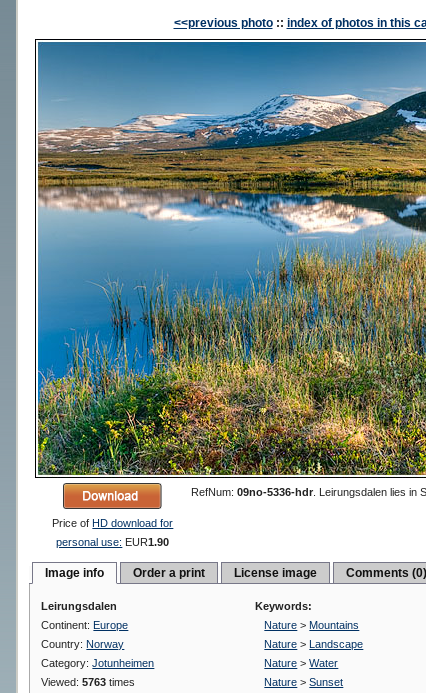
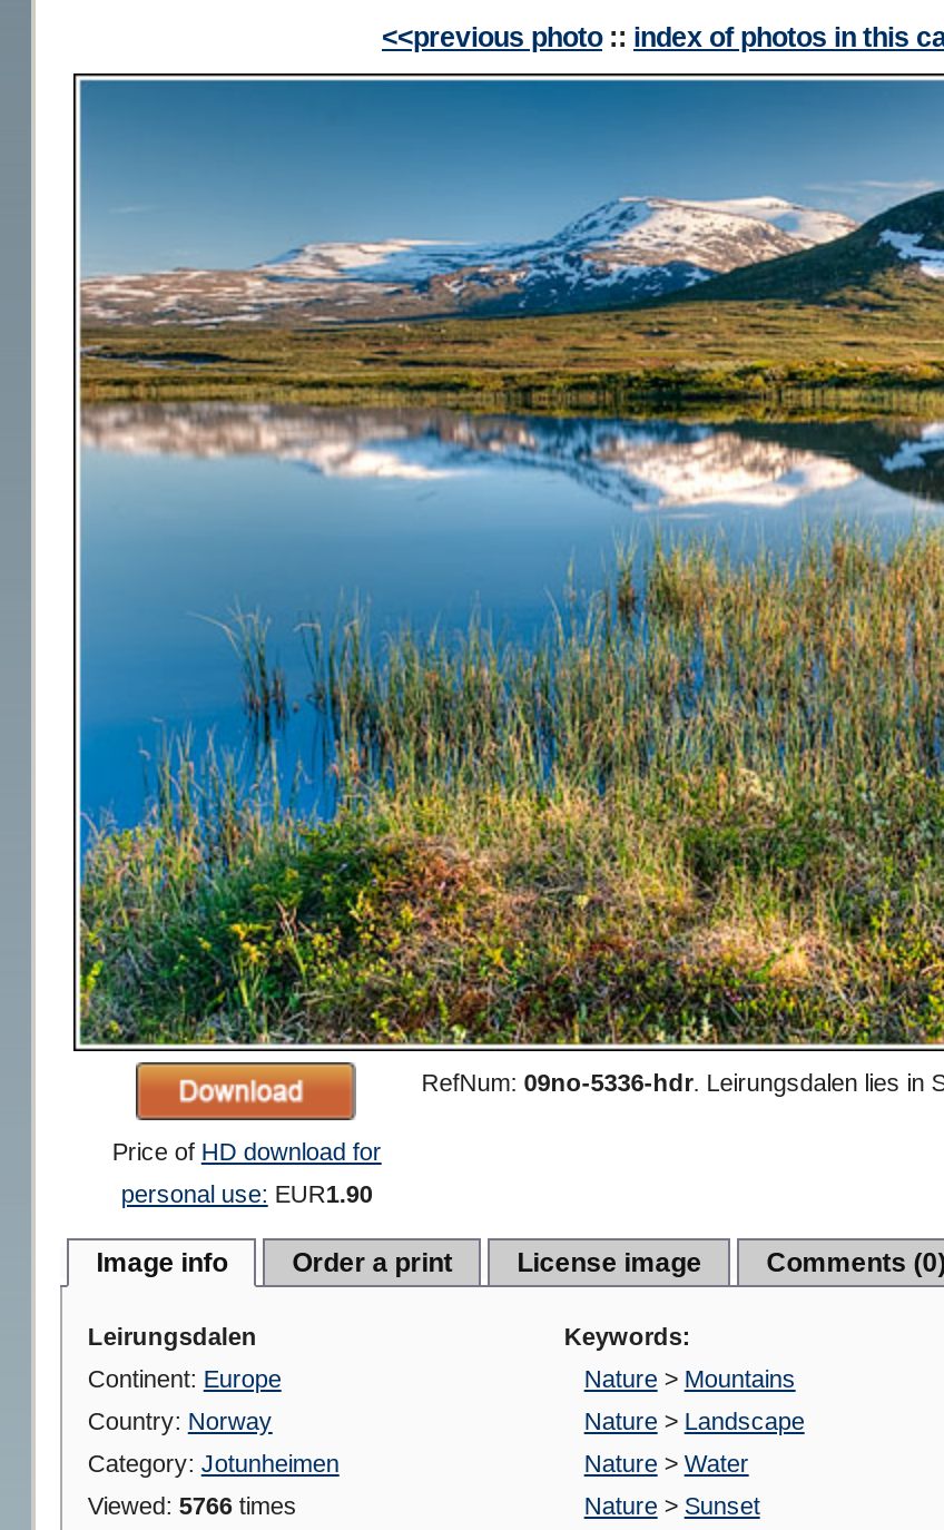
- Viewed: 5763 times
+ Viewed: 5766 times
